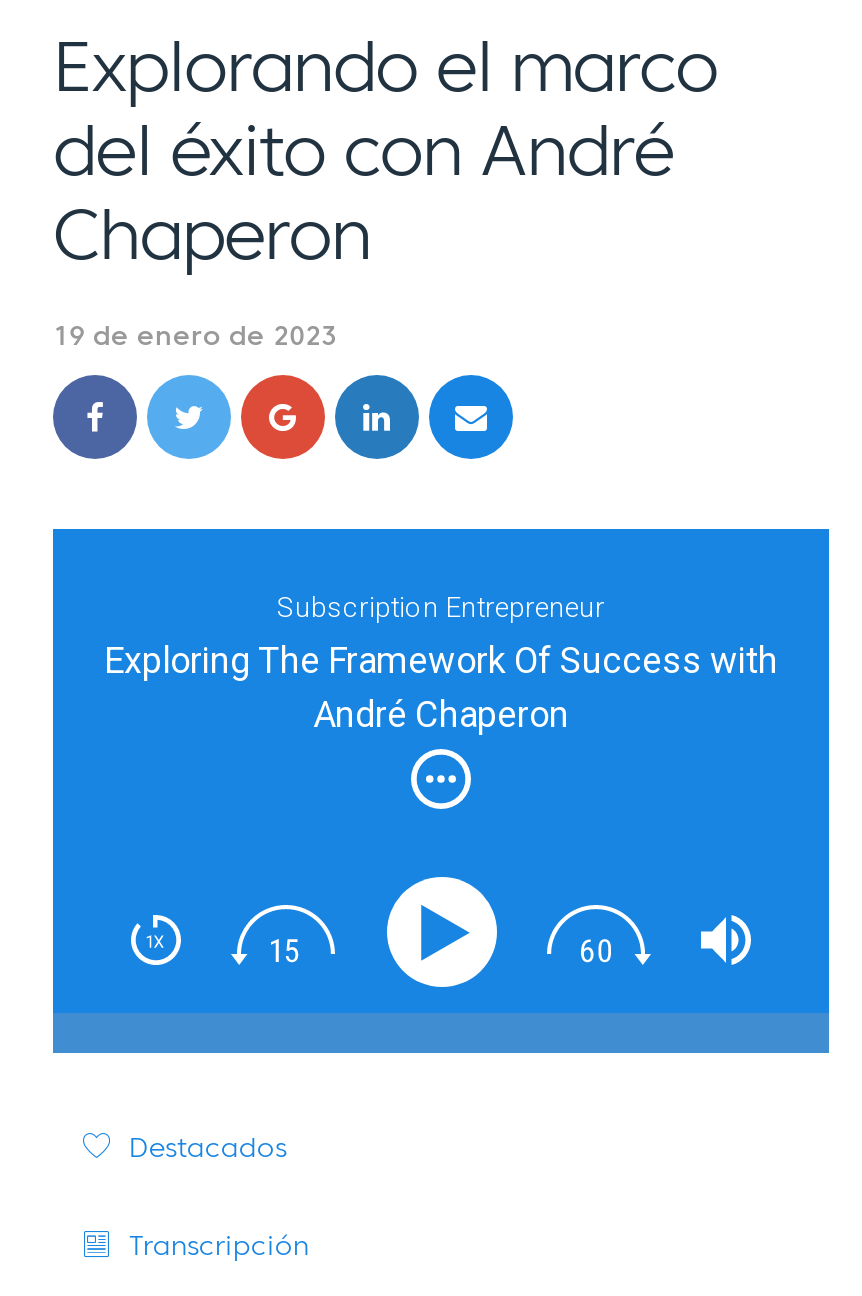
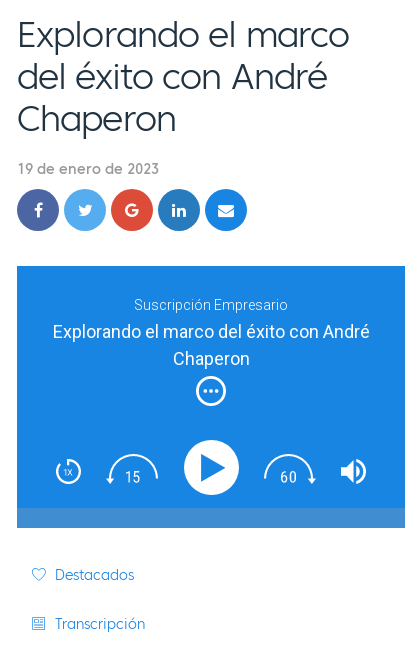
- Subscription Entrepreneur
- Exploring The Framework Of Success with
- André Chaperon
+ Suscripción Empresario
+ Explorando el marco del éxito con André
+ Chaperon
